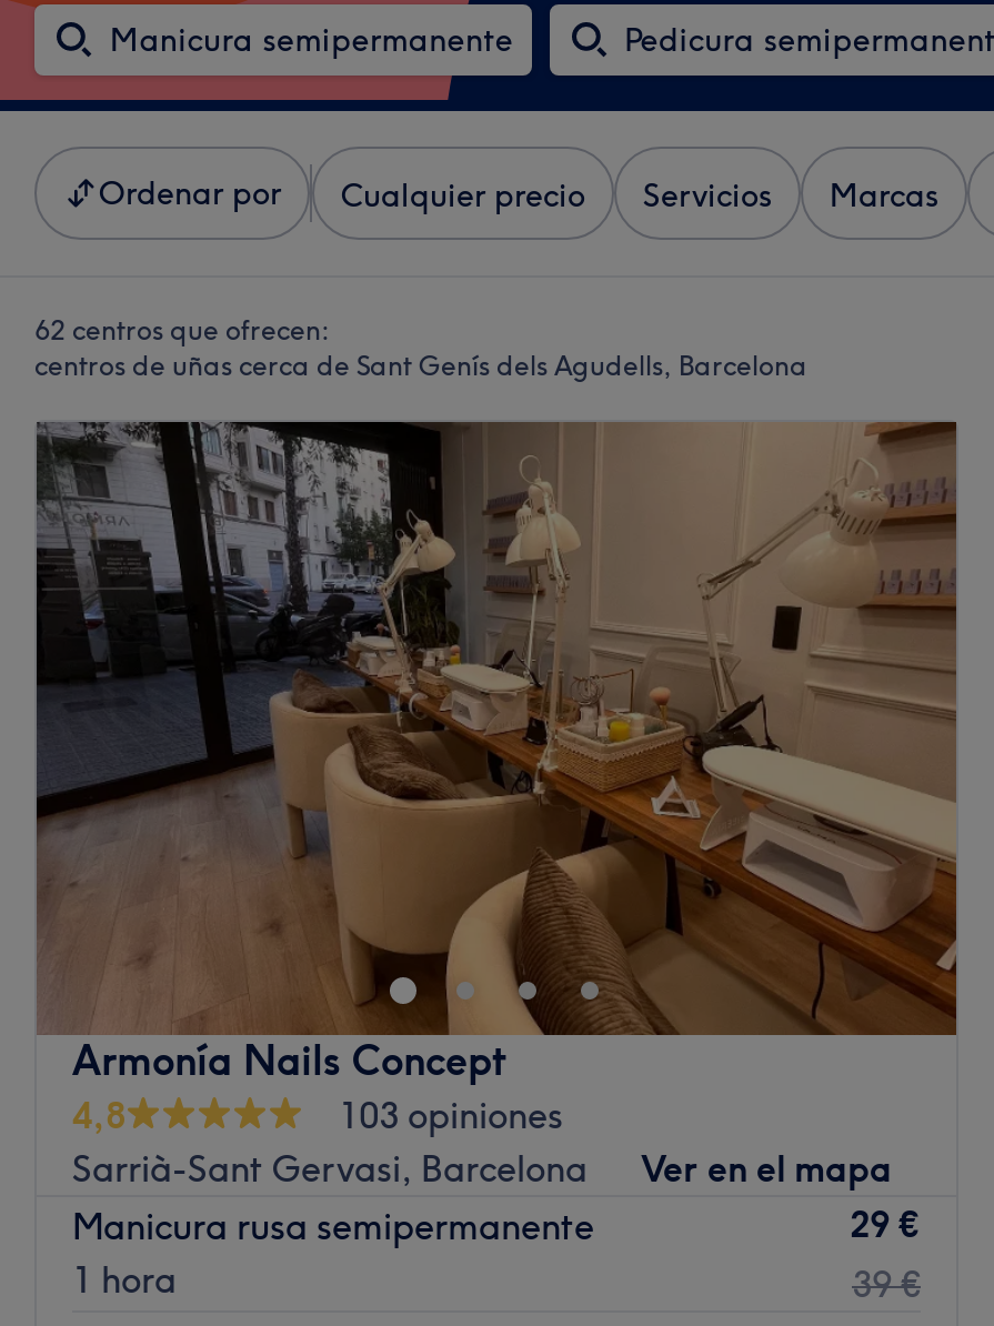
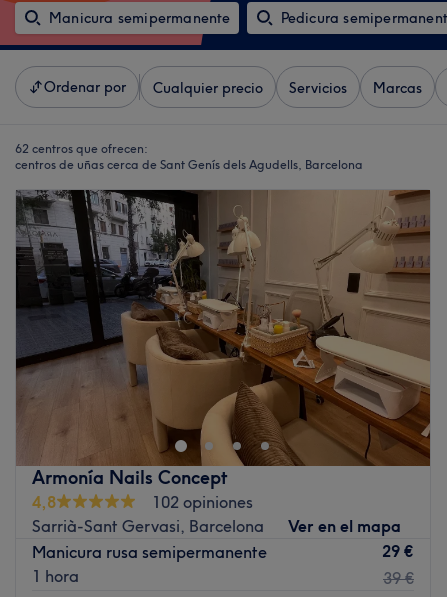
- 103 opiniones
+ 102 opiniones
